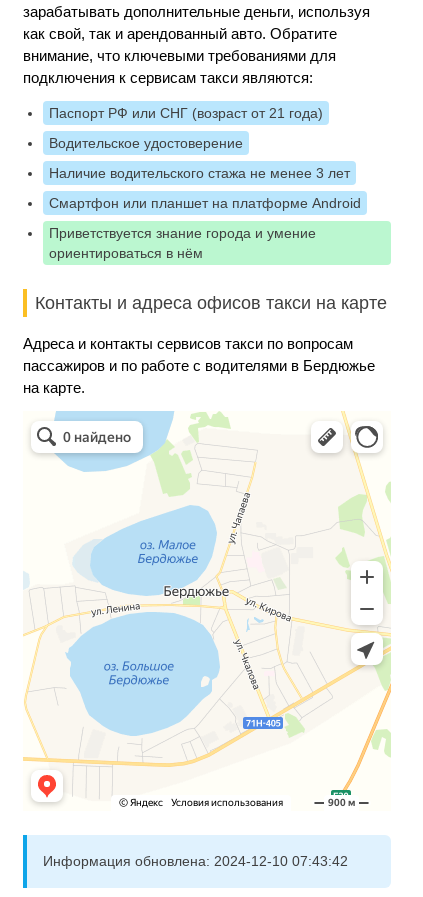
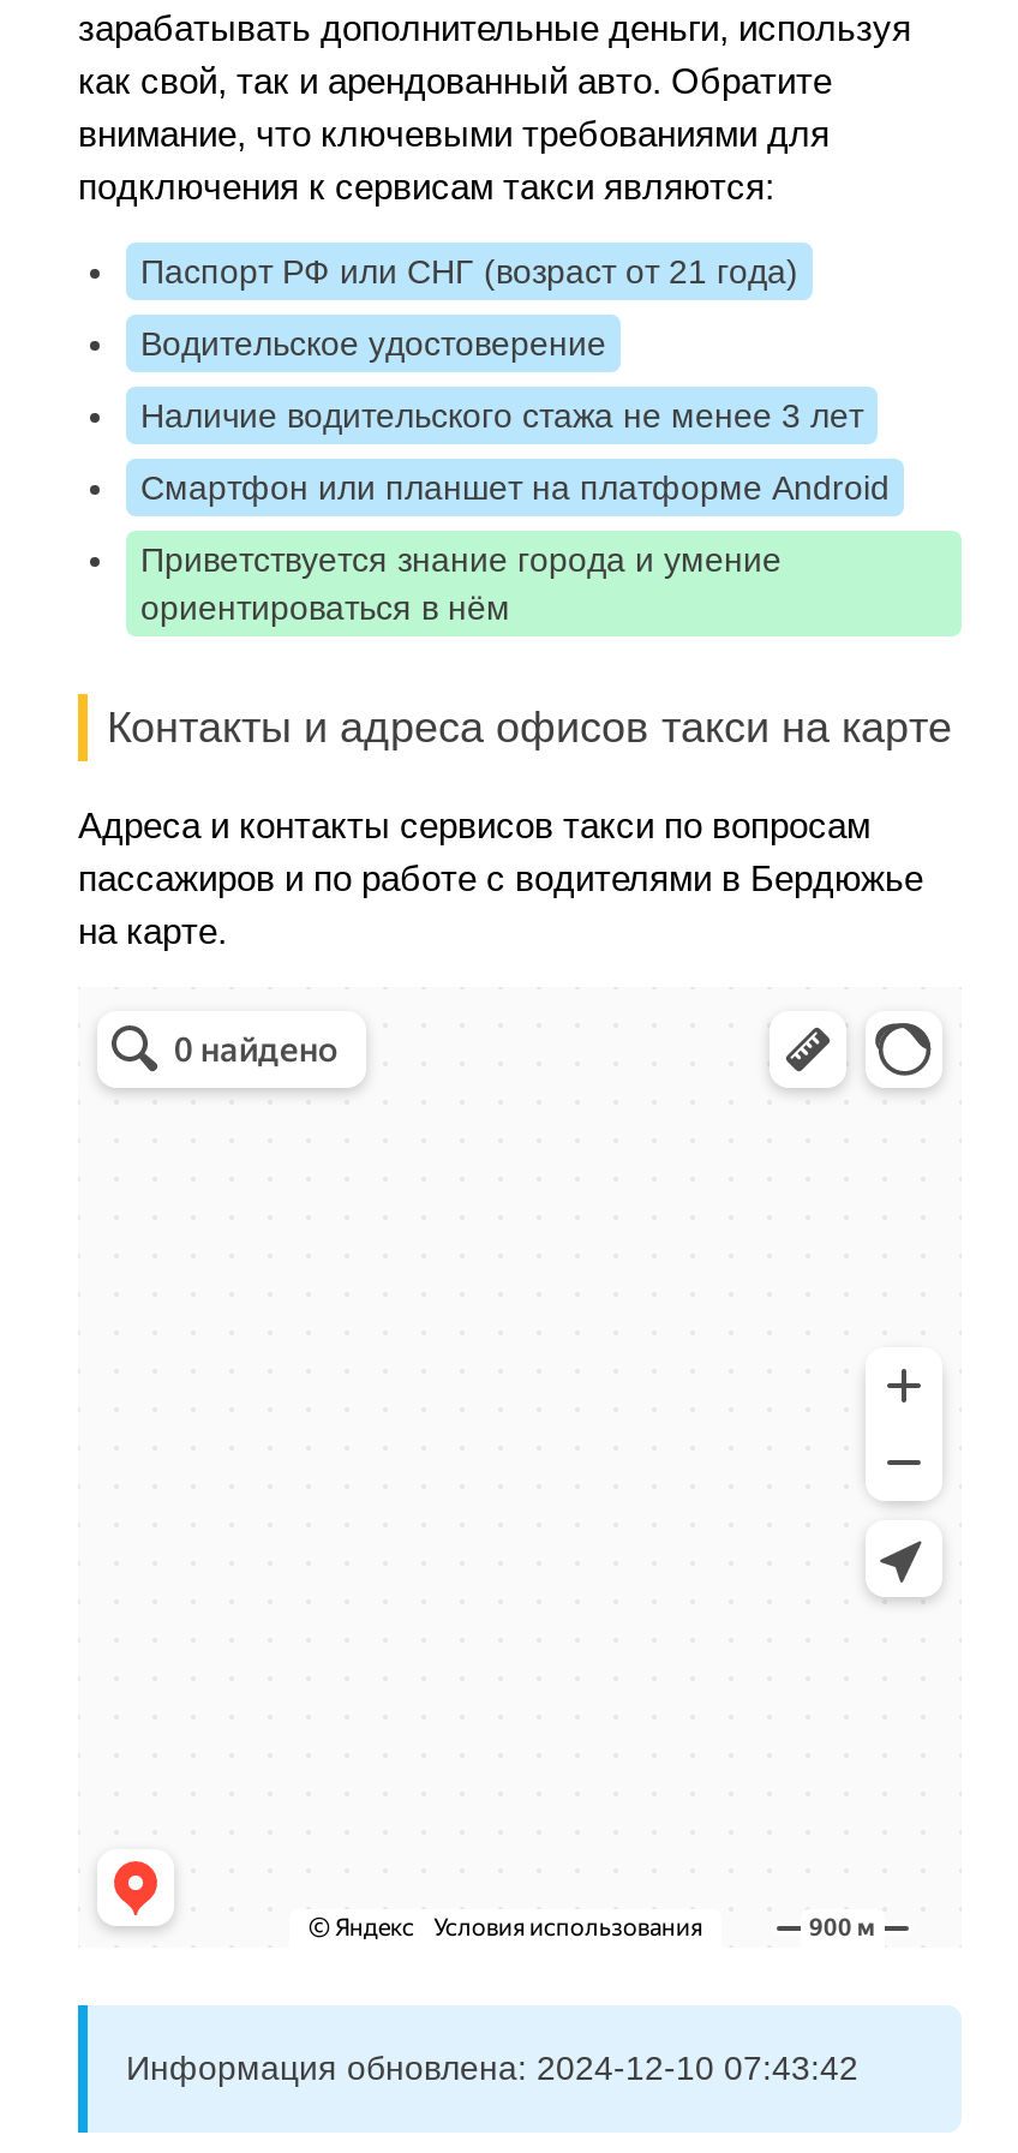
- [image]
